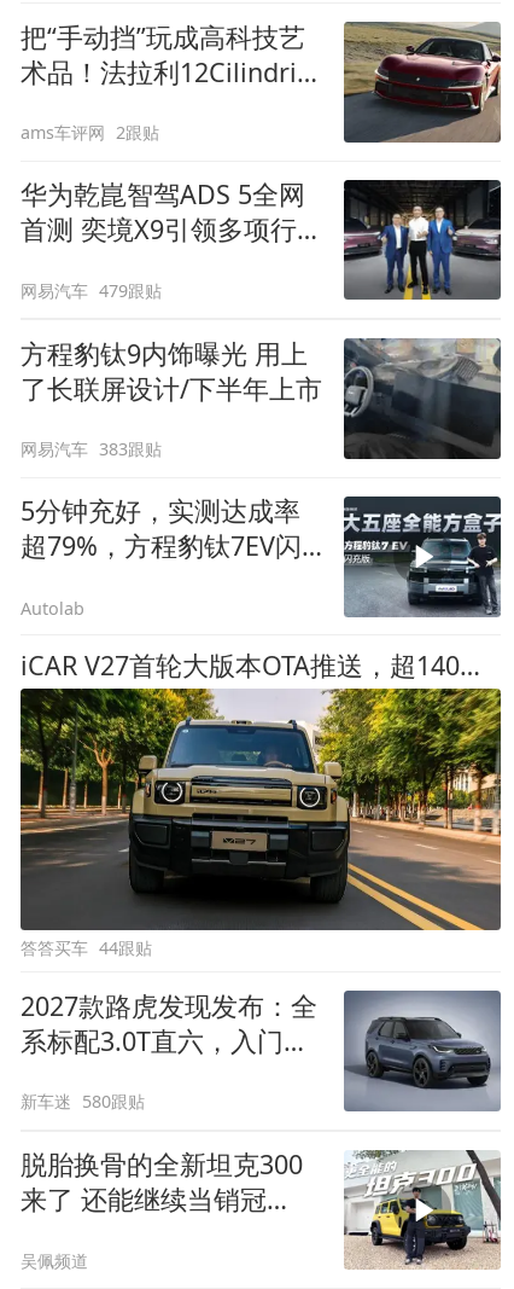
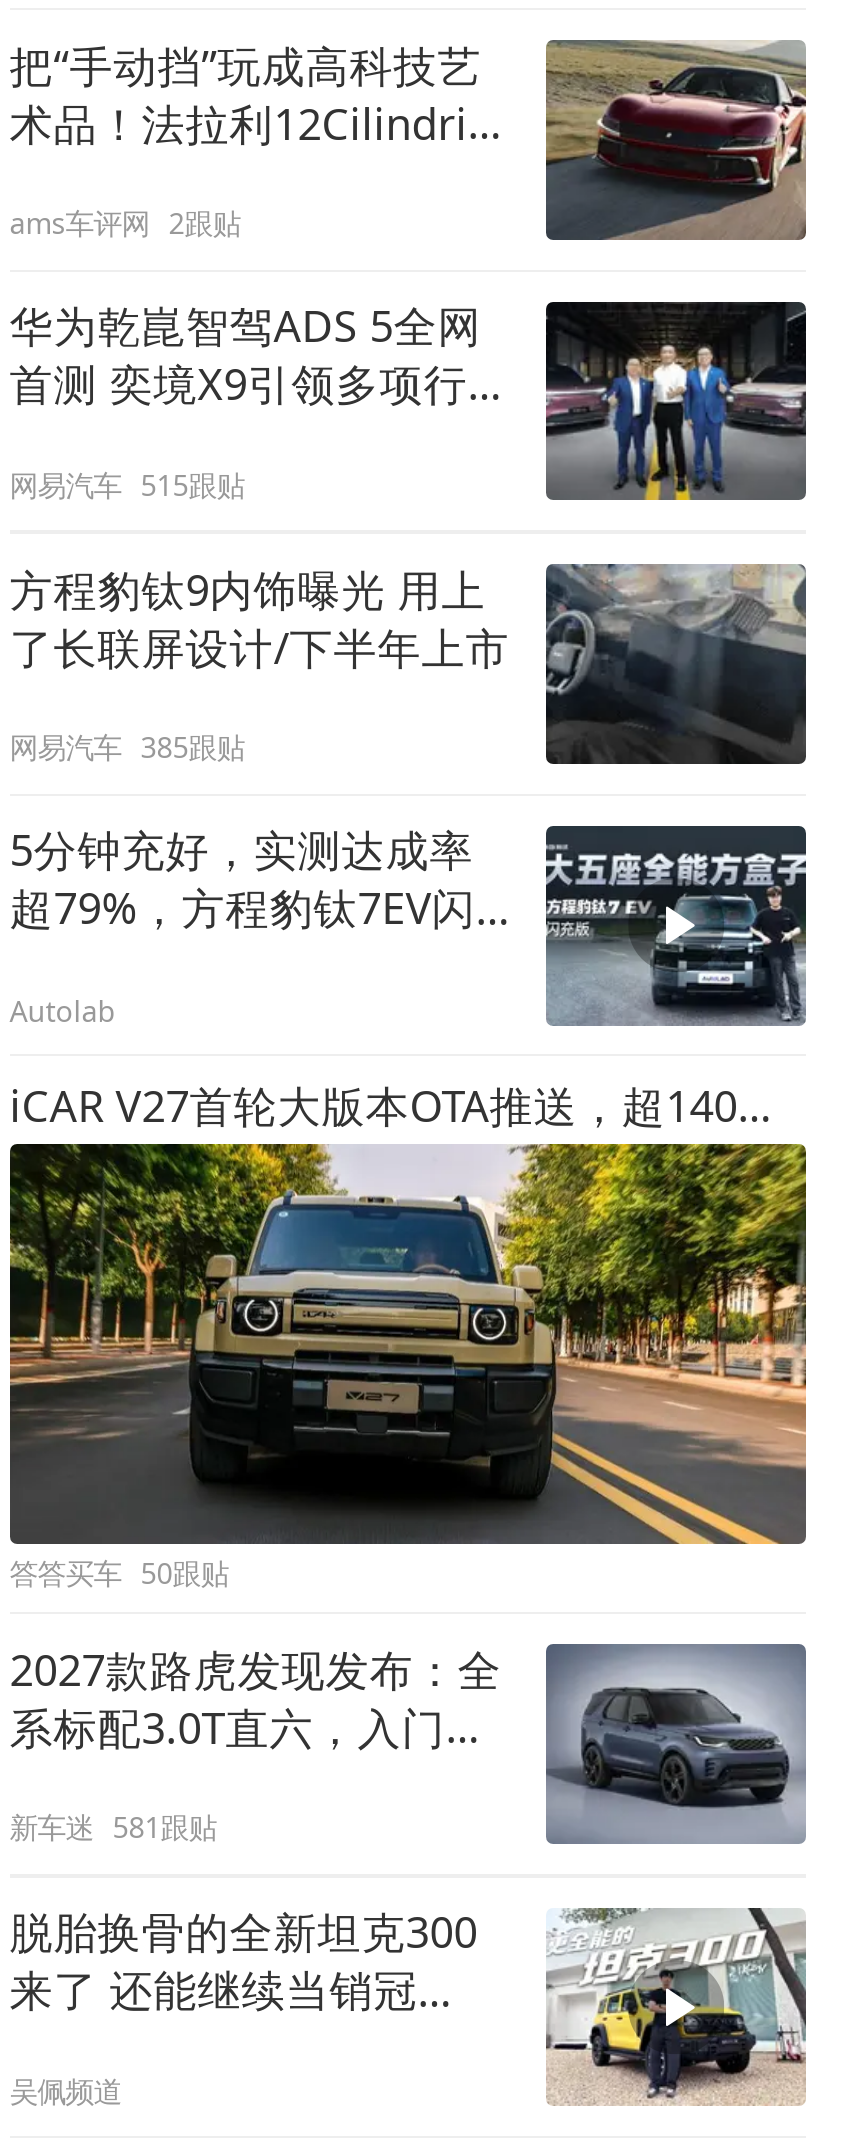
- 网易汽车 479跟贴
+ 网易汽车 515跟贴

- 网易汽车 383跟贴
+ 网易汽车 385跟贴

- 答答买车 44跟贴
+ 答答买车 50跟贴

- 新车迷 580跟贴
+ 新车迷 581跟贴
